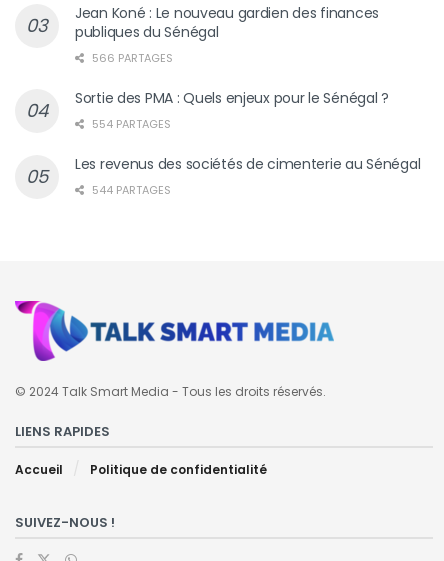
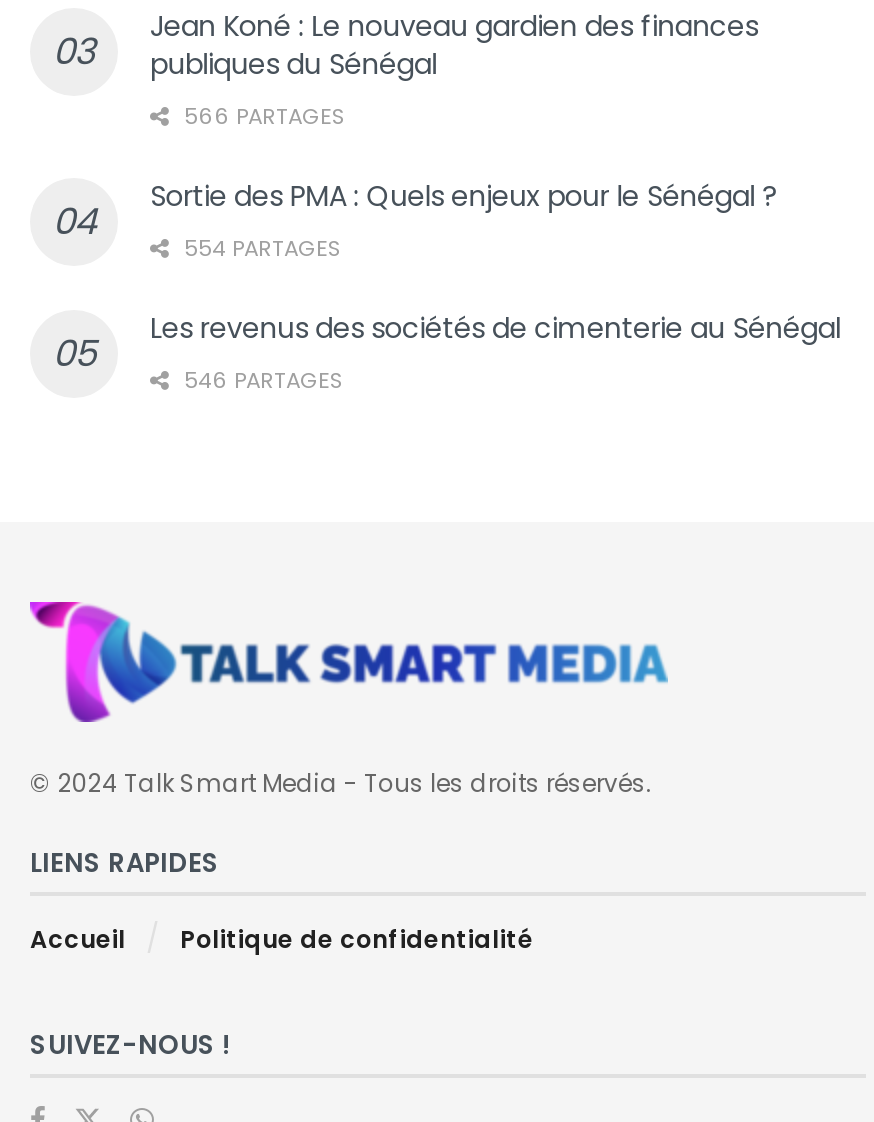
- 544 PARTAGES
+ 546 PARTAGES
